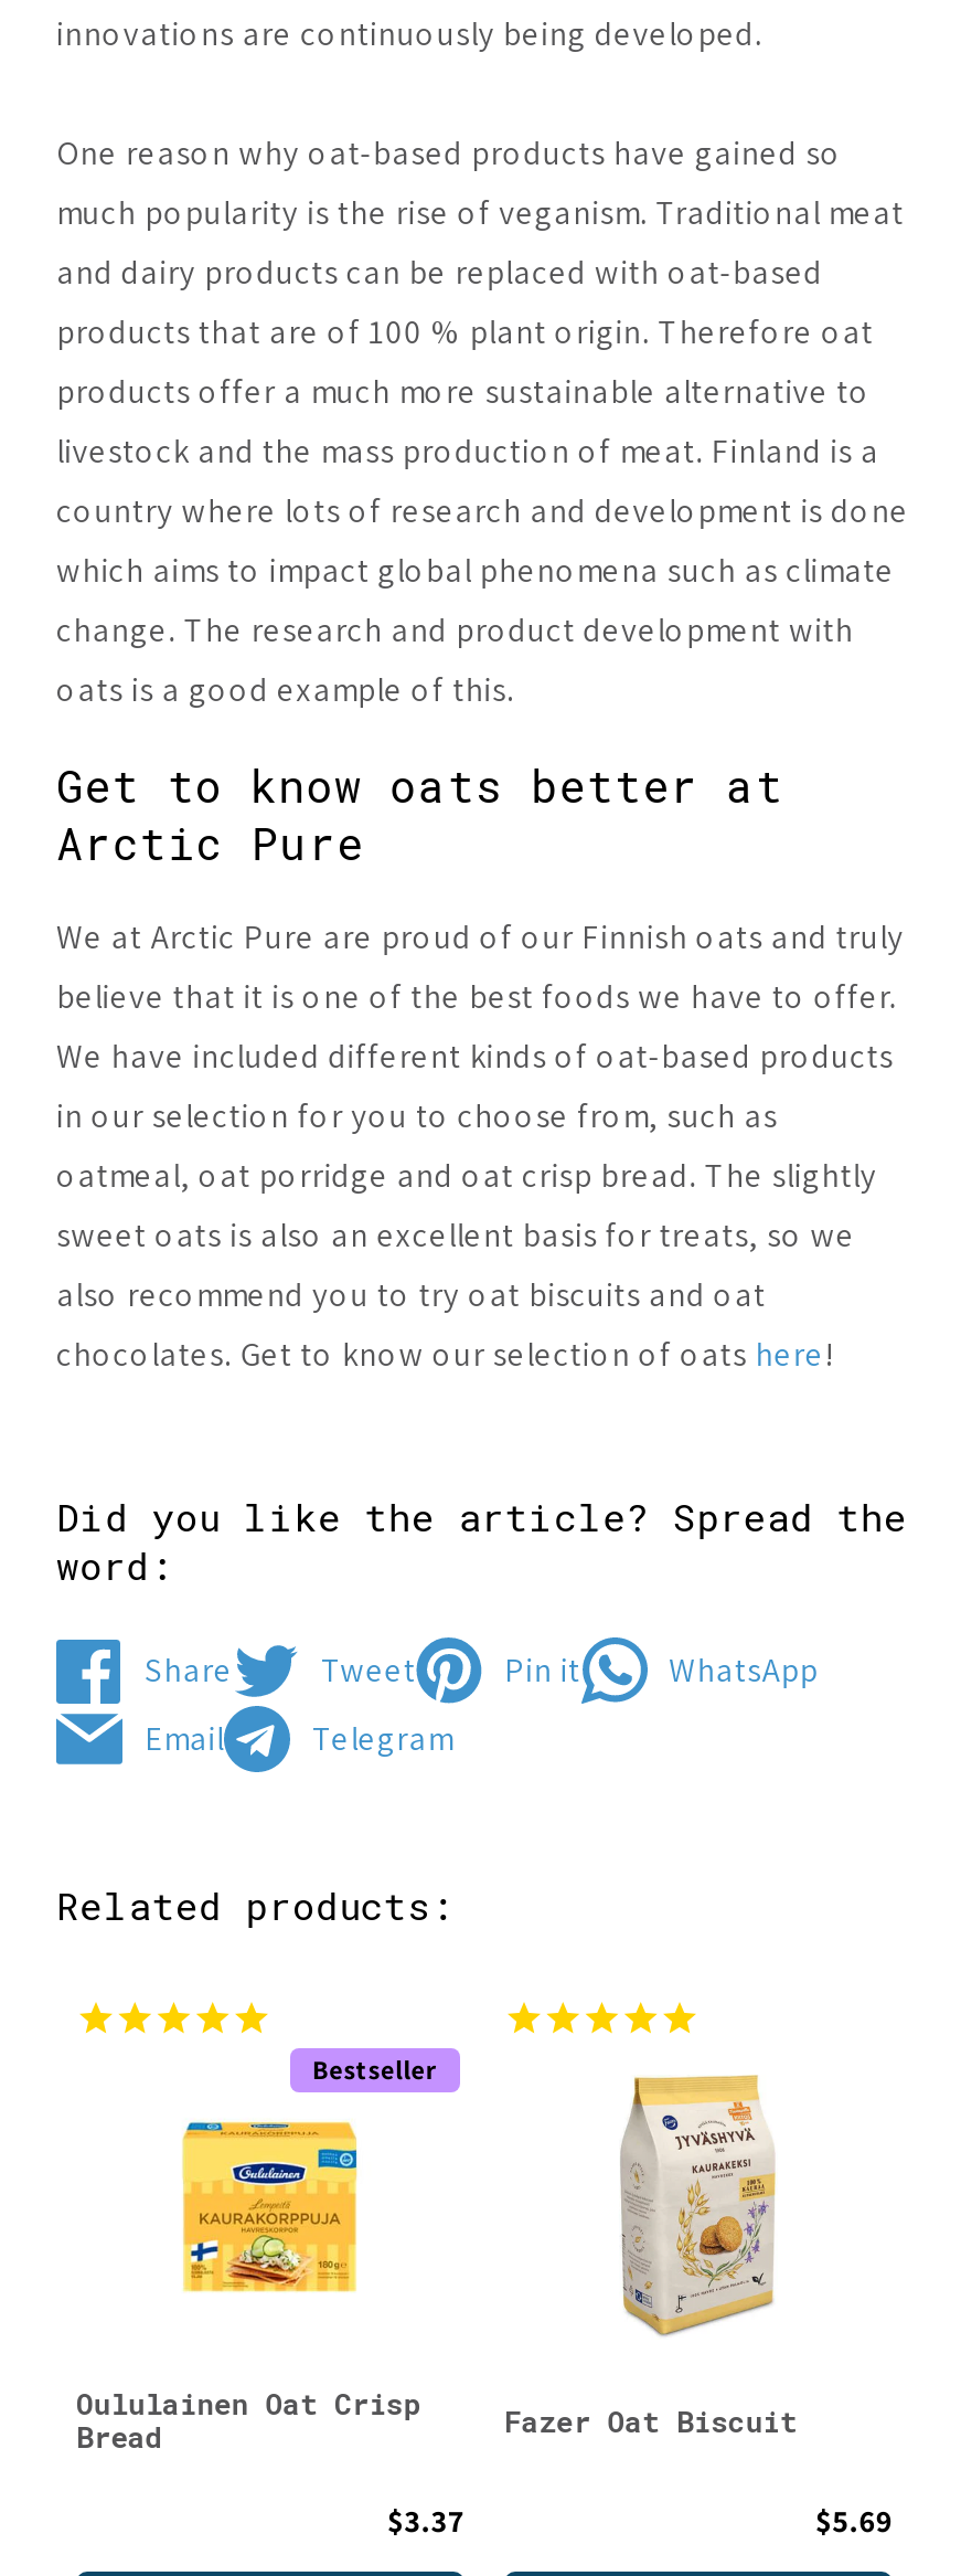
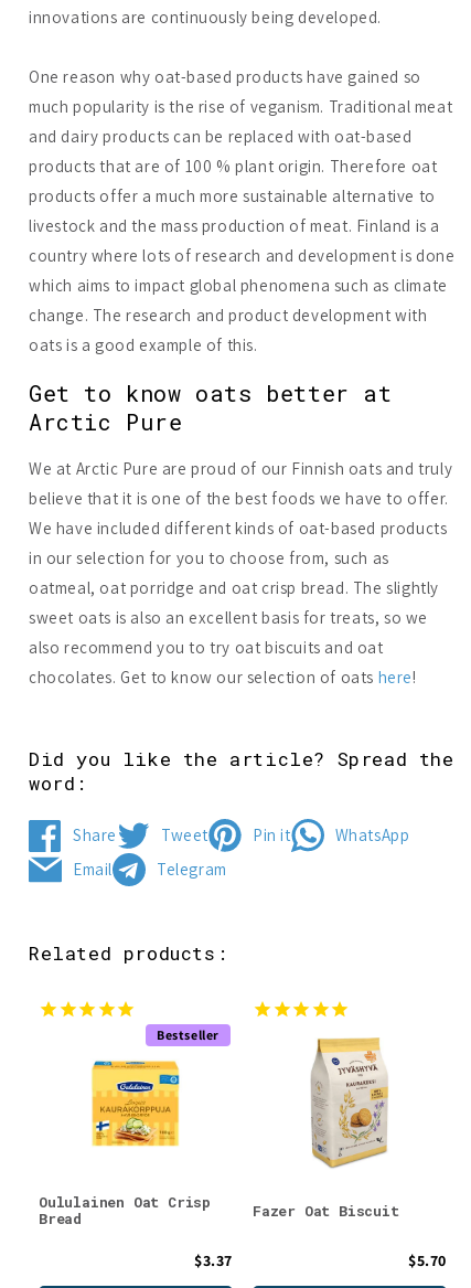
- $5.69
+ $5.70
